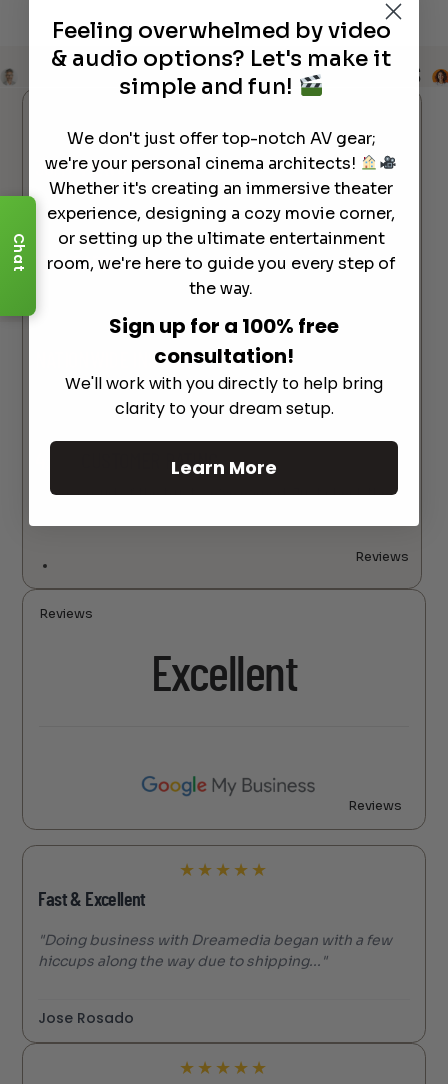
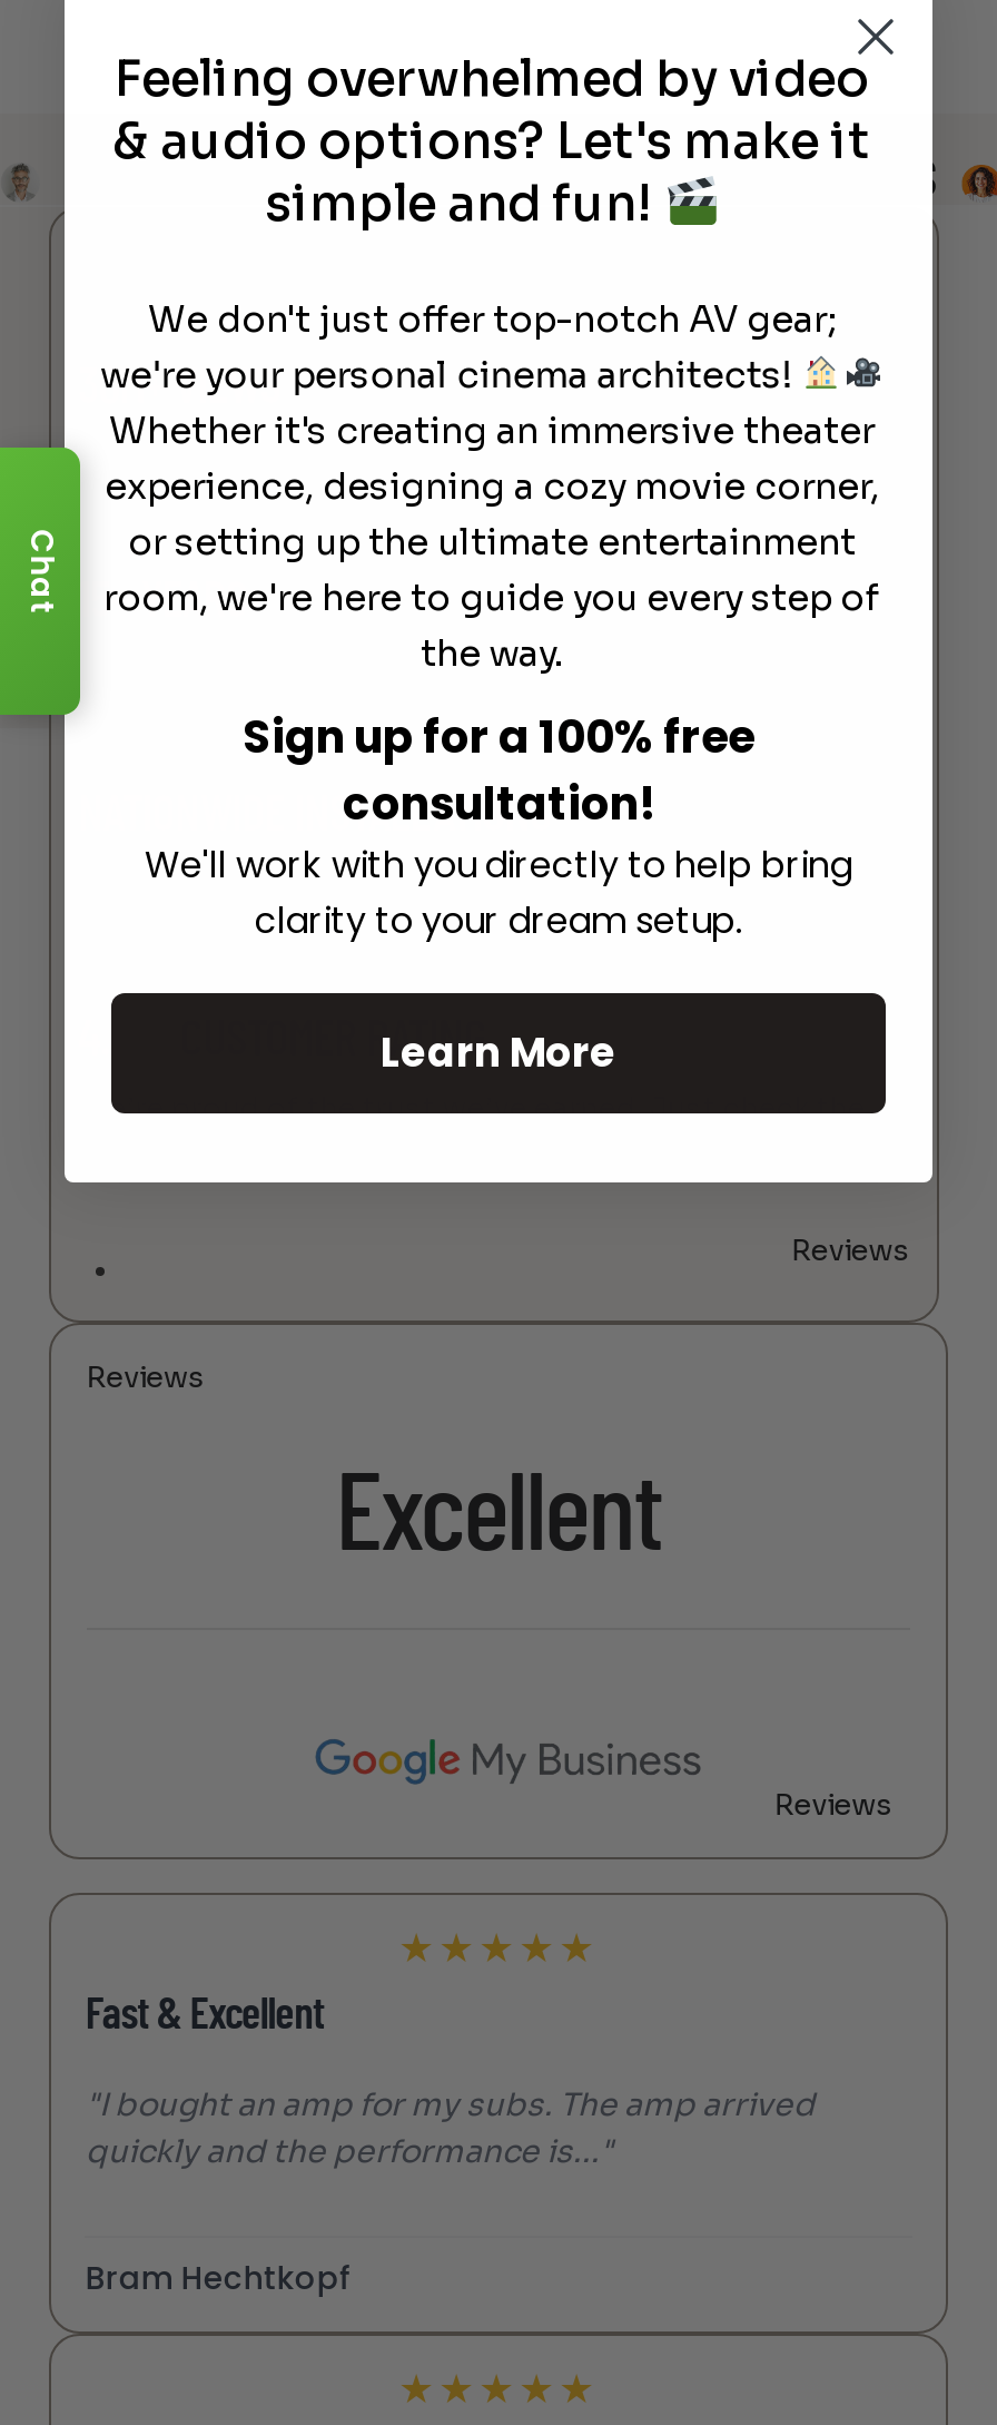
- "Doing business with Dreamedia began with a few
- hiccups along the way due to shipping..."
+ "I bought an amp for my subs. The amp arrived
+ quickly and the performance is..."

- Jose Rosado
+ Bram Hechtkopf
